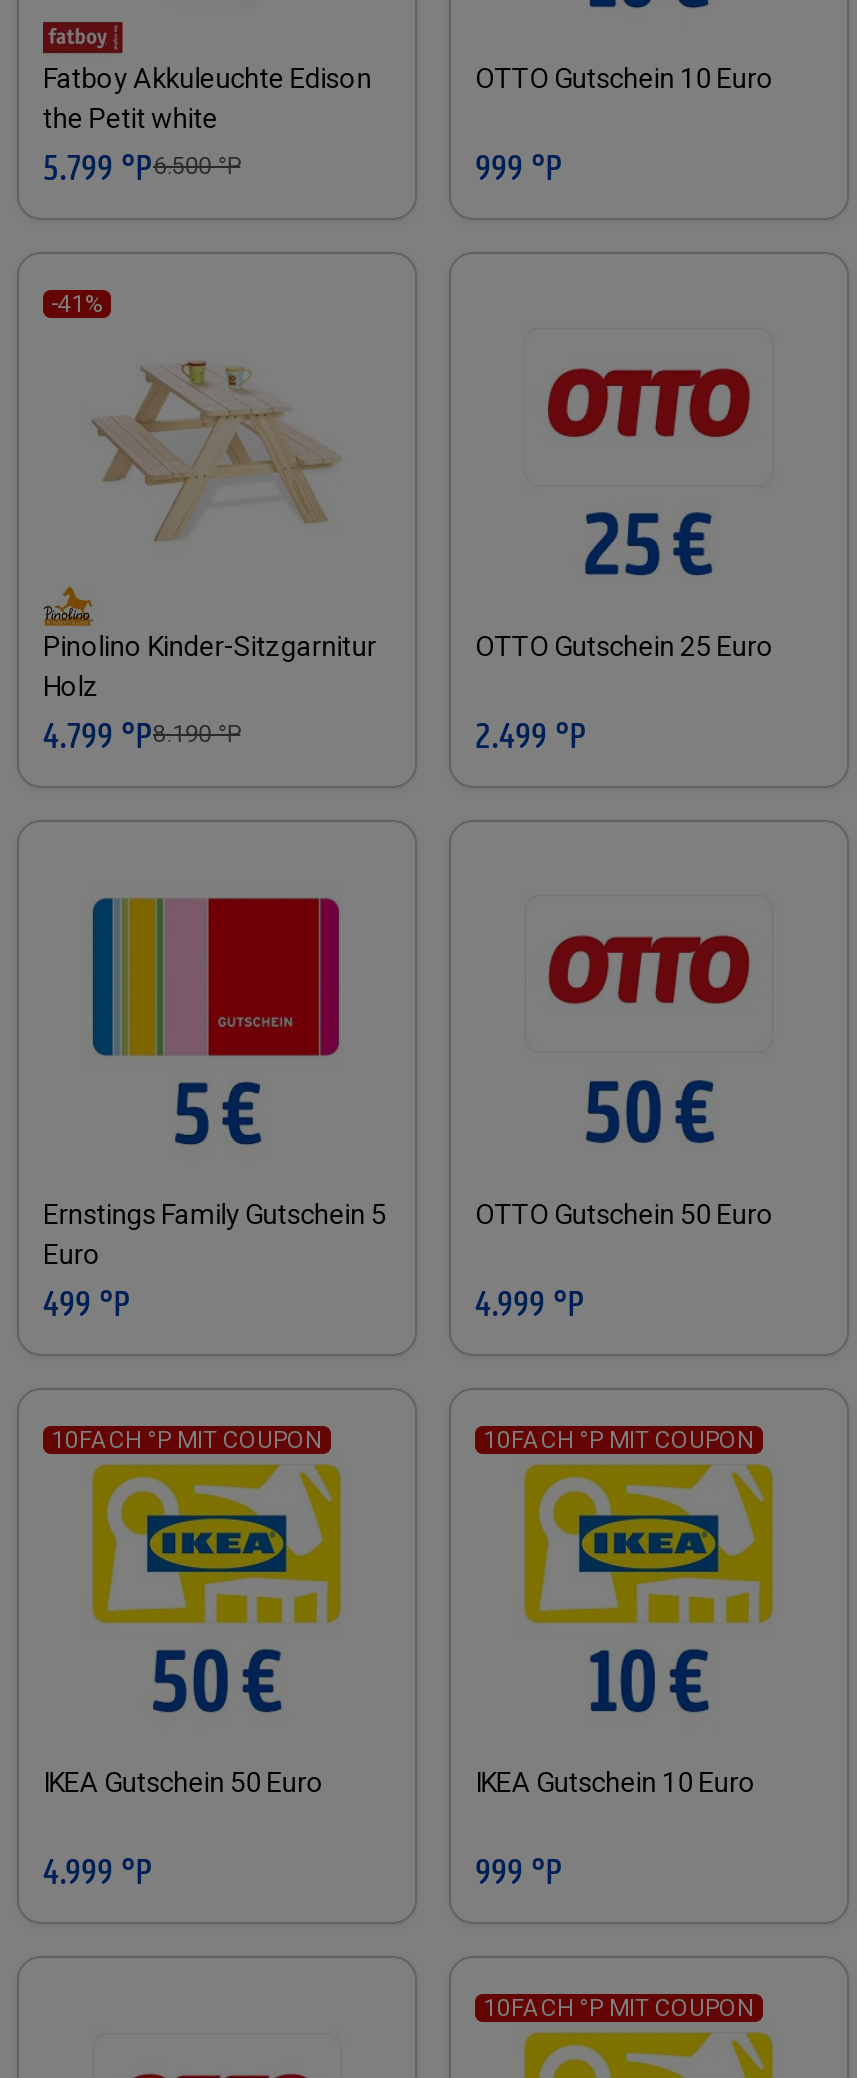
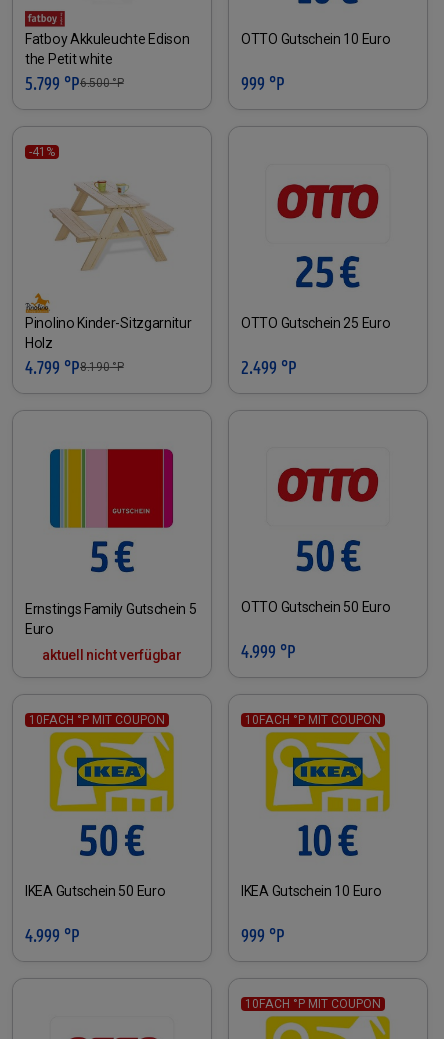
- 499 °P
+ aktuell nicht verfügbar
